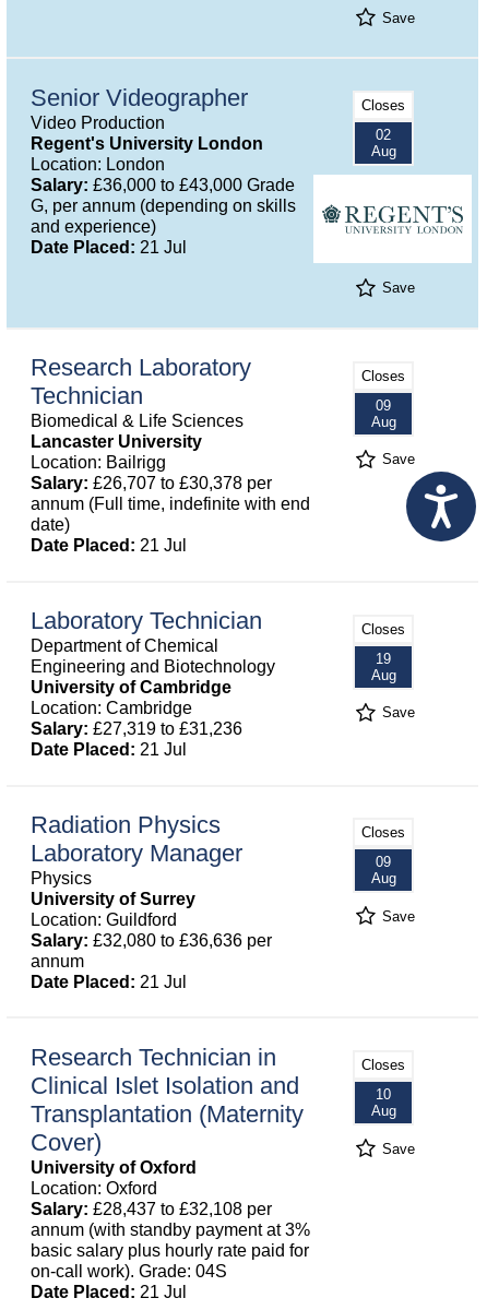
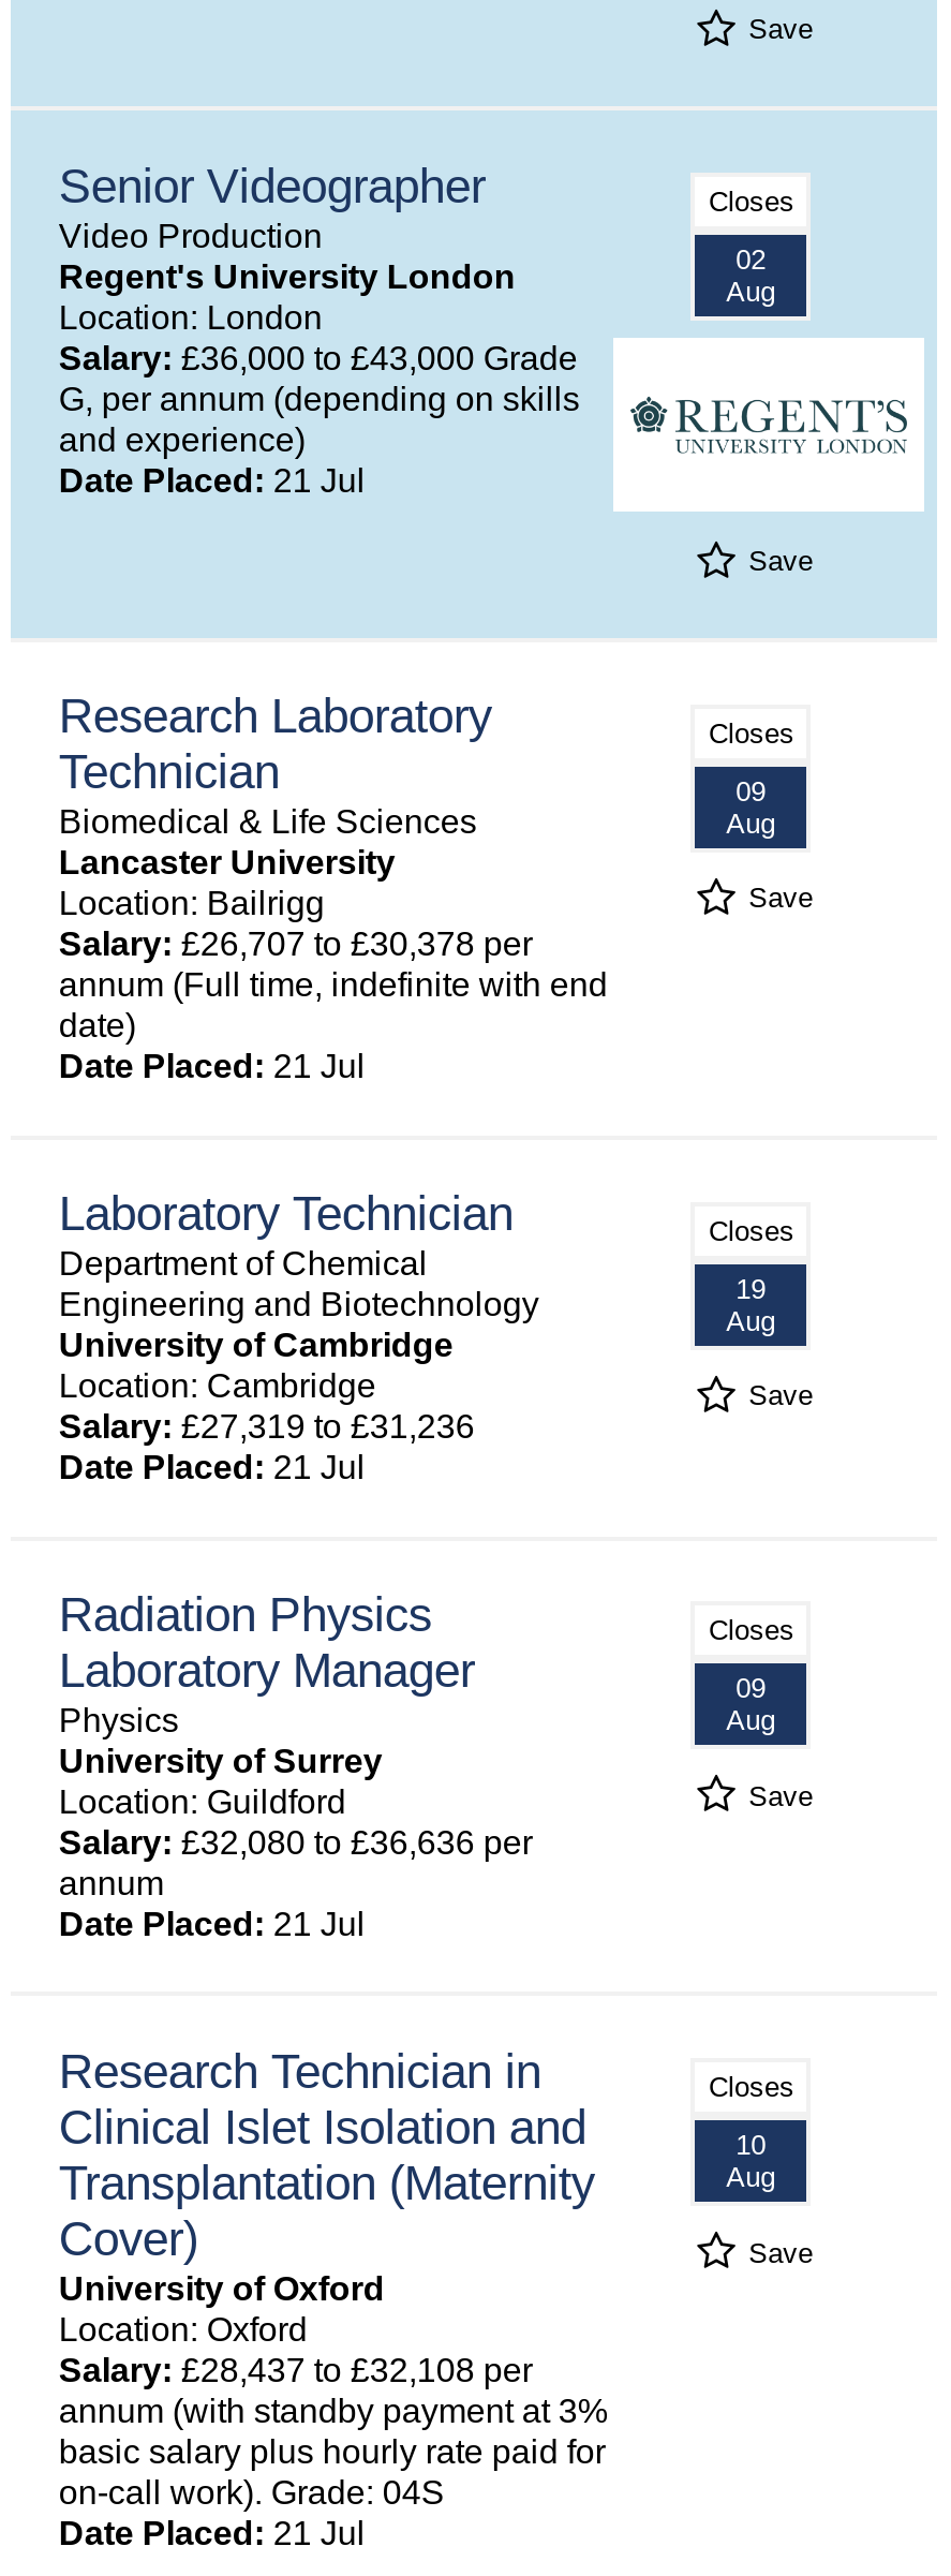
- [image]
